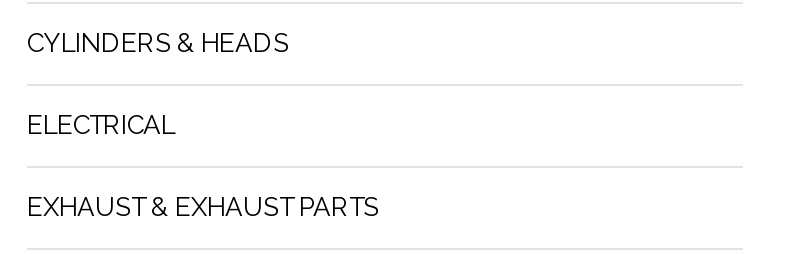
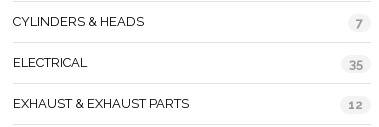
+ 7

+ 35

+ 12
